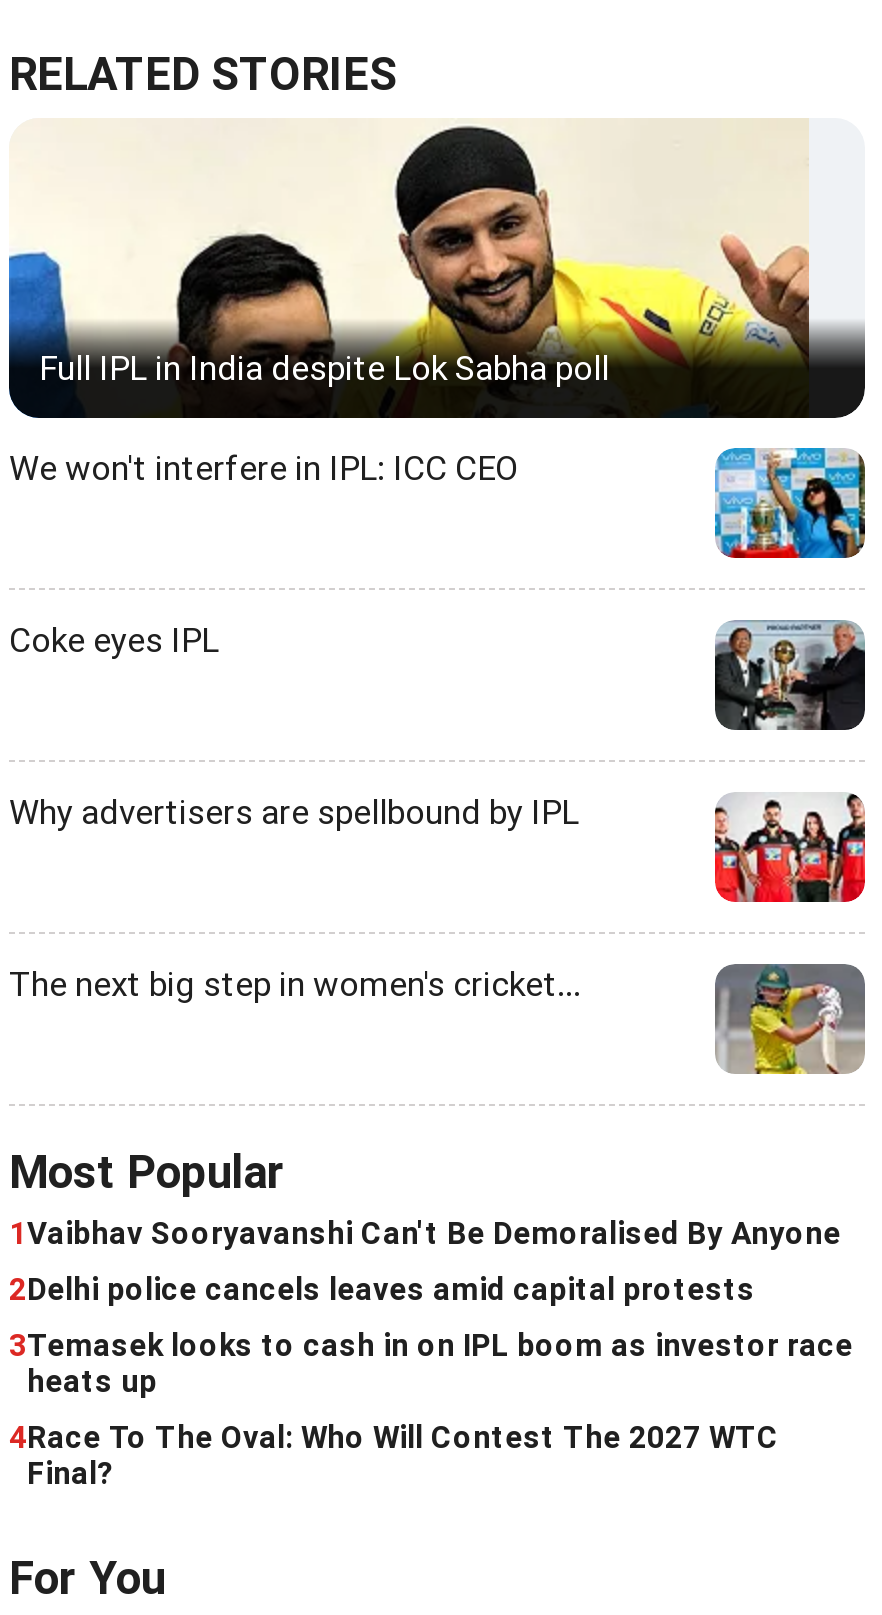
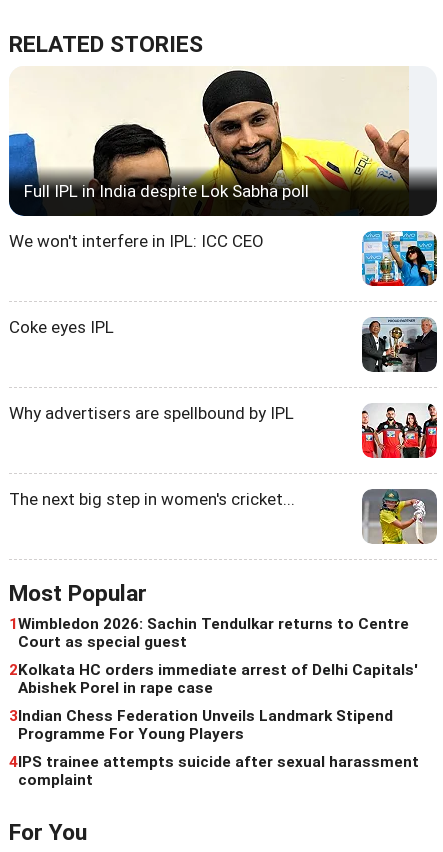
- 1Vaibhav Sooryavanshi Can't Be Demoralised By Anyone
+ 1Wimbledon 2026: Sachin Tendulkar returns to Centre
+ Court as special guest

- 2Delhi police cancels leaves amid capital protests
+ 2Kolkata HC orders immediate arrest of Delhi Capitals'
+ Abishek Porel in rape case

- 3Temasek looks to cash in on IPL boom as investor race
- heats up
+ 3Indian Chess Federation Unveils Landmark Stipend
+ Programme For Young Players

- 4Race To The Oval: Who Will Contest The 2027 WTC
- Final?
+ 4IPS trainee attempts suicide after sexual harassment
+ complaint
